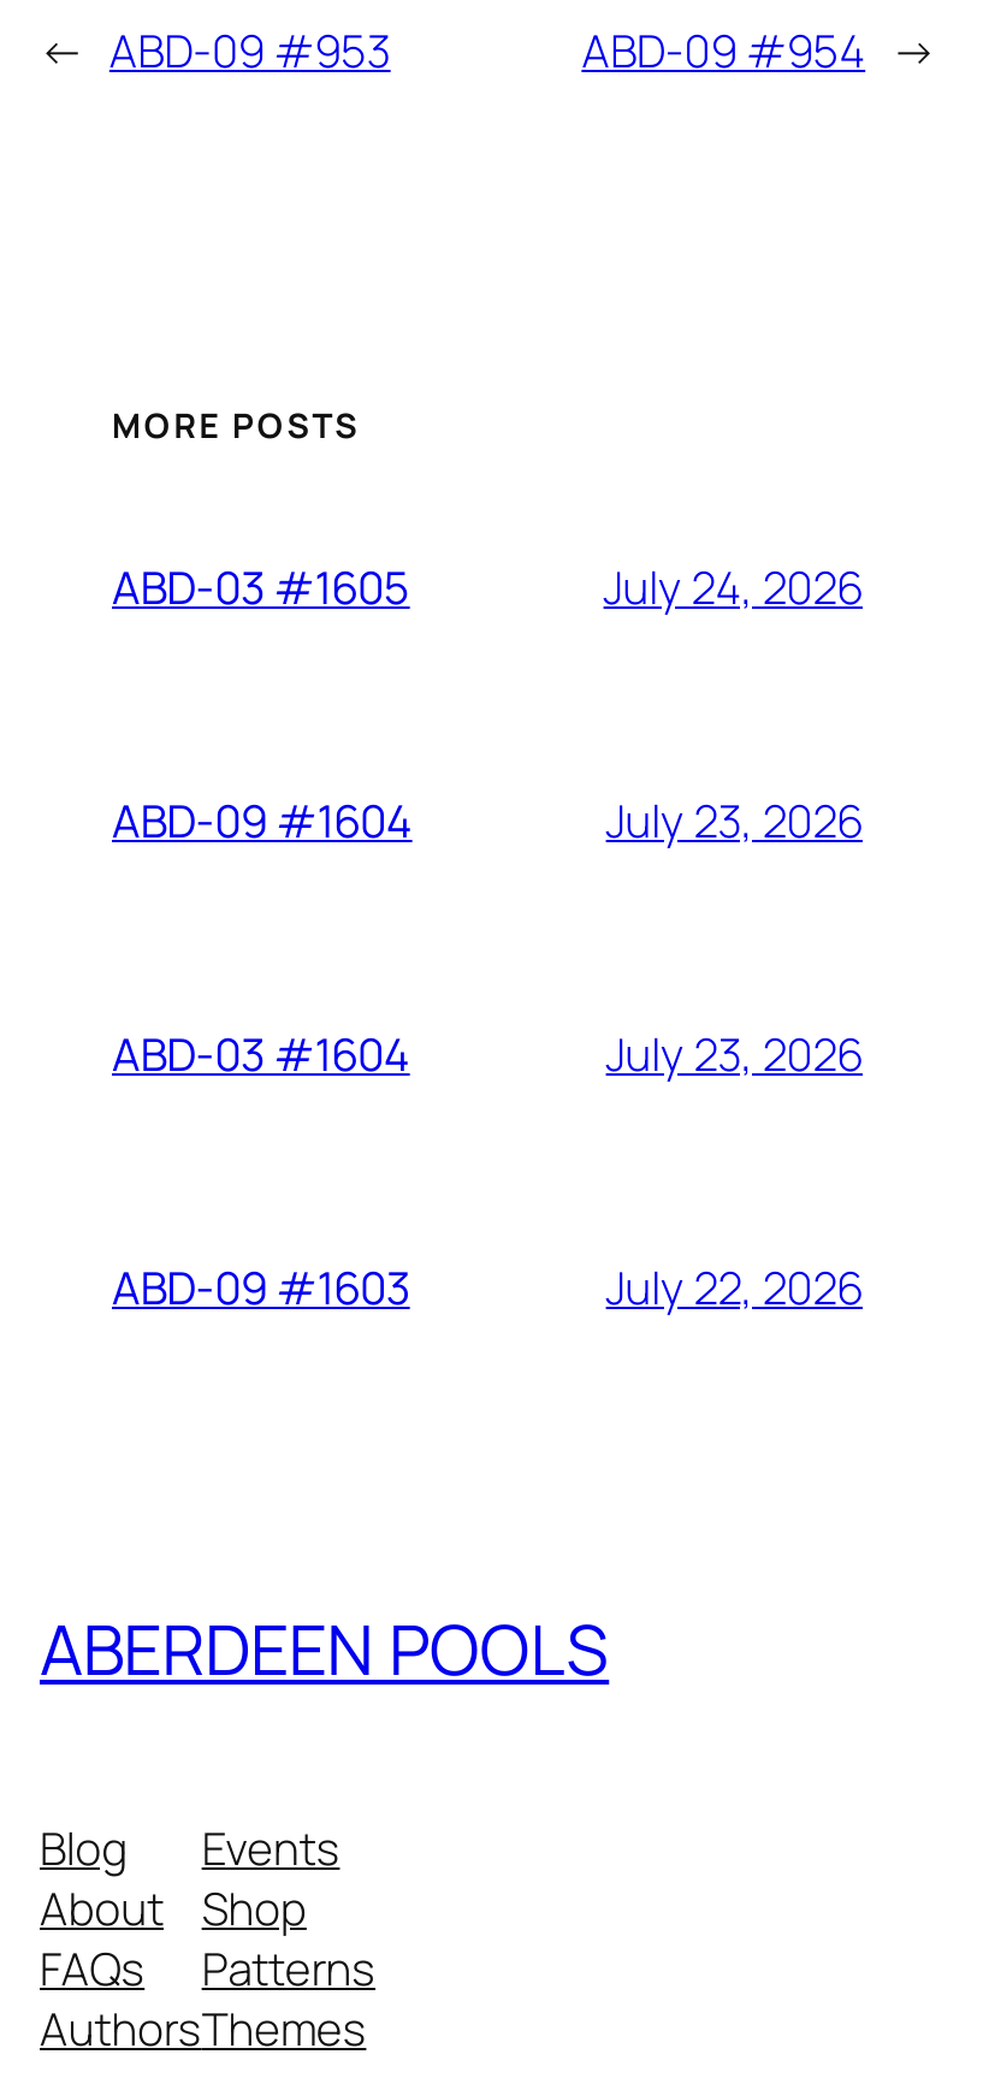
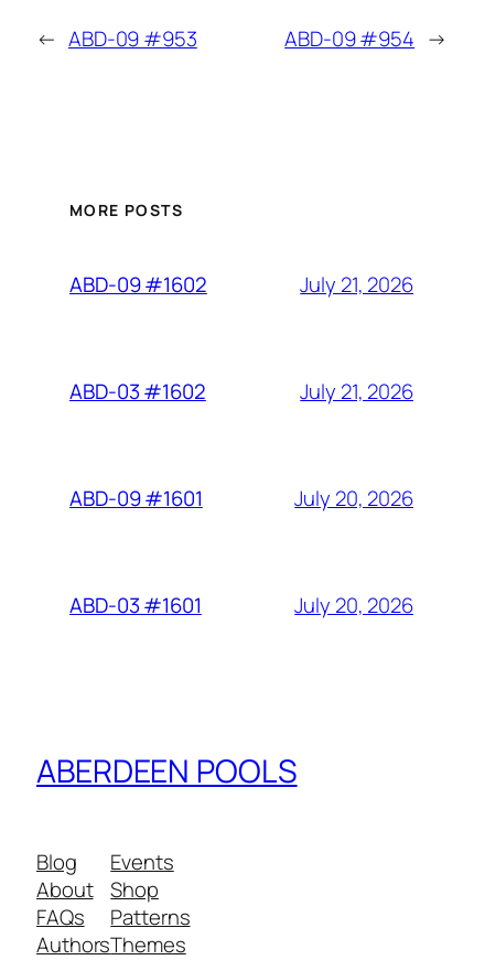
- ABD-03 #1605
- July 24, 2026
+ ABD-09 #1602
+ July 21, 2026

- ABD-09 #1604
- July 23, 2026
+ ABD-03 #1602
+ July 21, 2026

- ABD-03 #1604
- July 23, 2026
+ ABD-09 #1601
+ July 20, 2026

- ABD-09 #1603
- July 22, 2026
+ ABD-03 #1601
+ July 20, 2026
